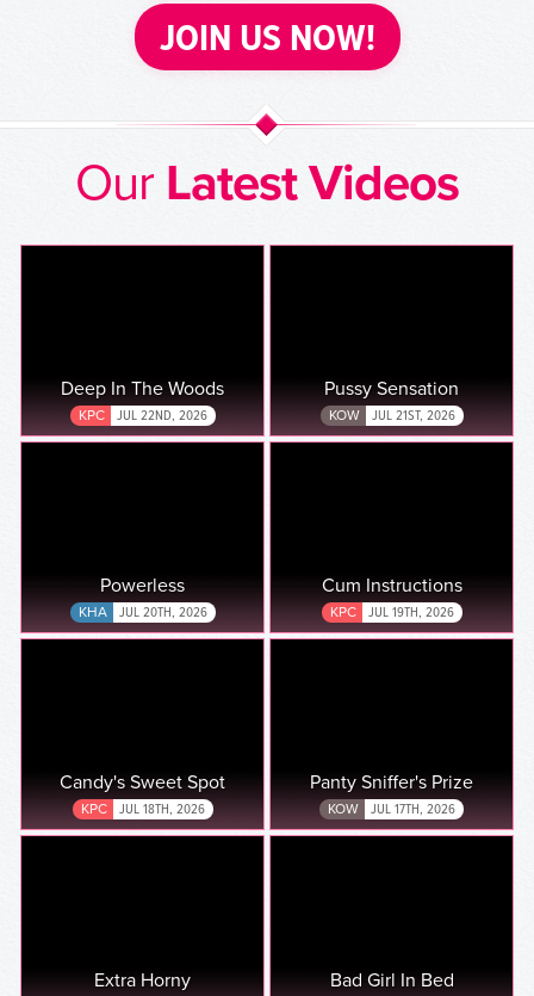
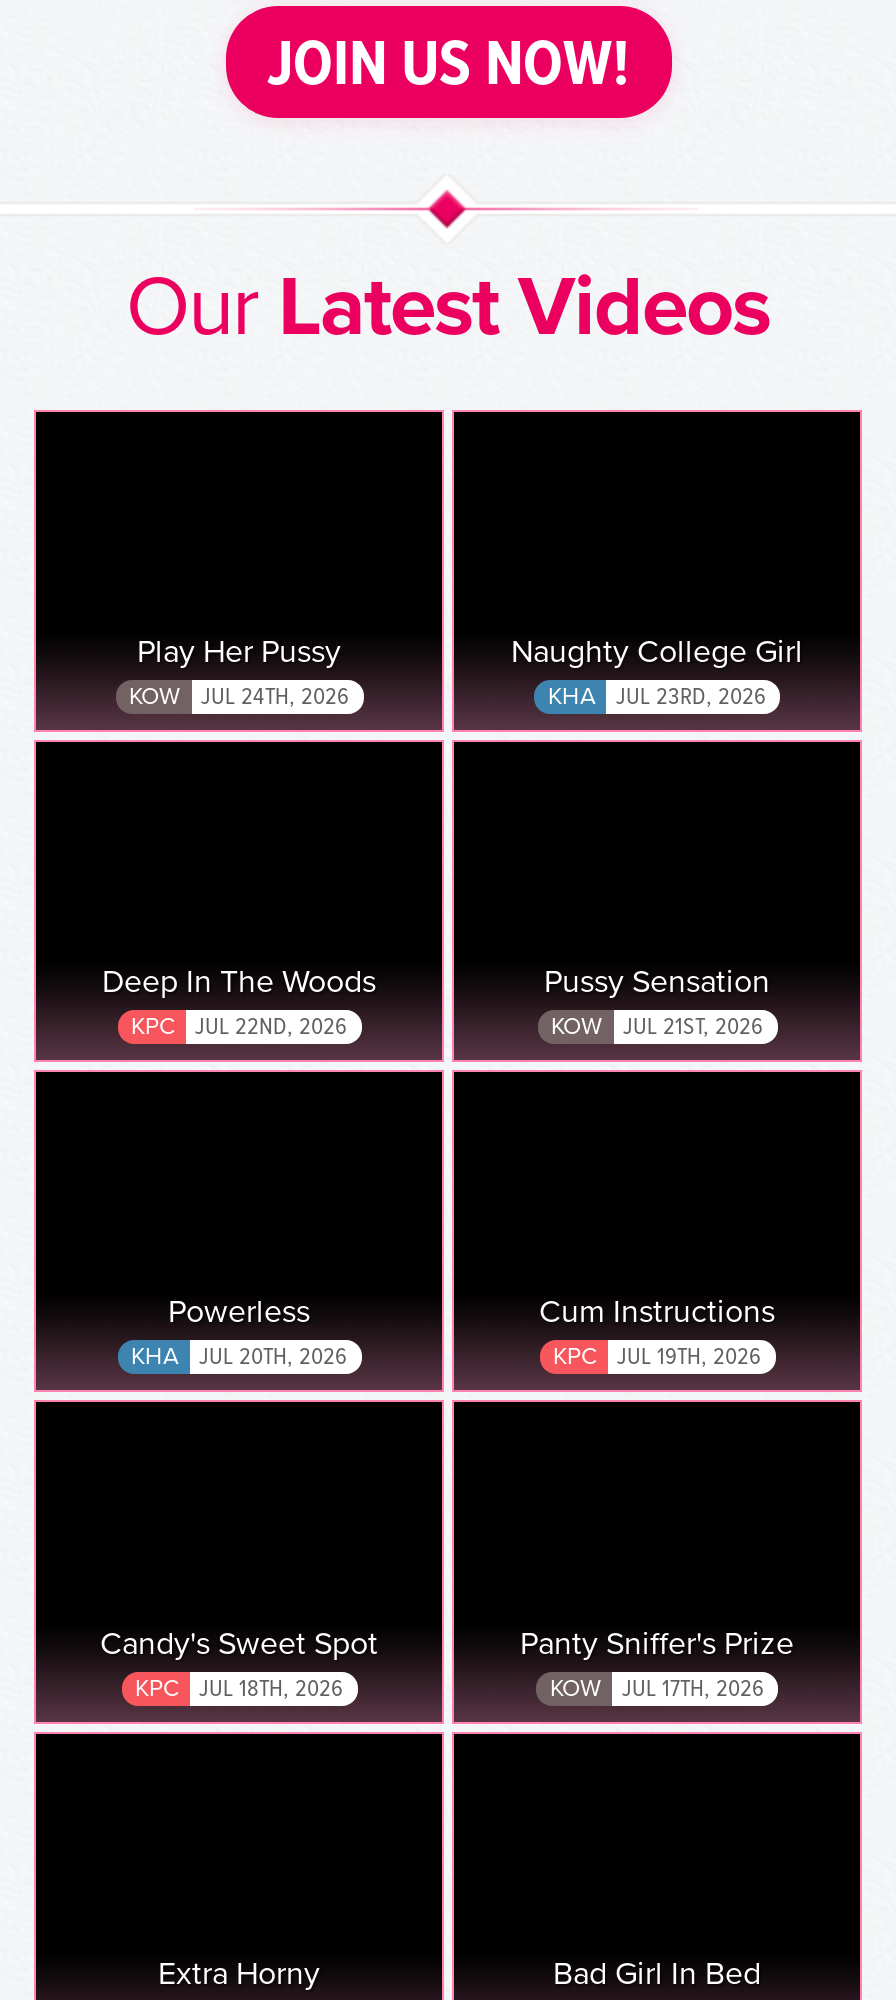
+ Play Her Pussy
+ KOW
+ JUL 24TH, 2026

+ Naughty College Girl
+ KHA
+ JUL 23RD, 2026
